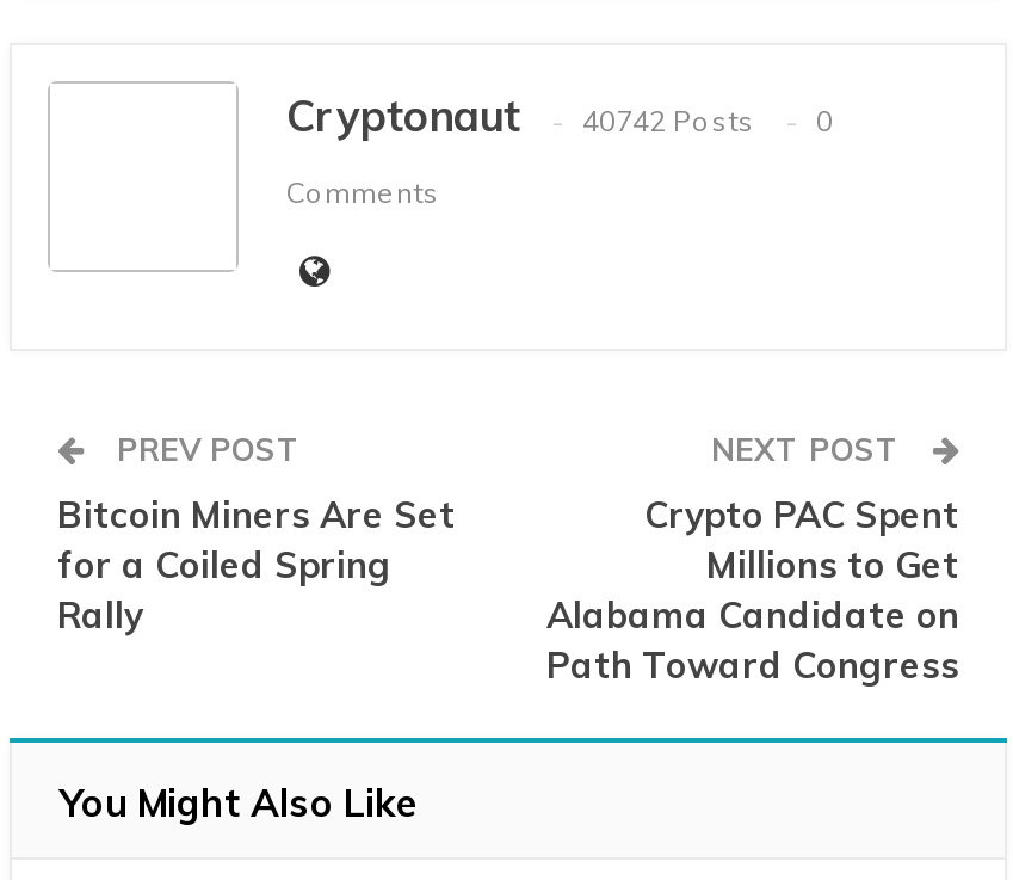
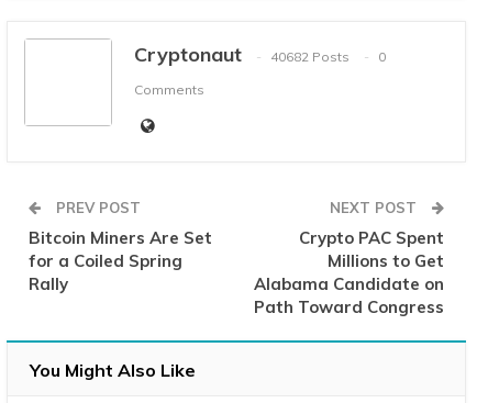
- Cryptonaut 40742 Posts 0
+ Cryptonaut 40682 Posts 0
